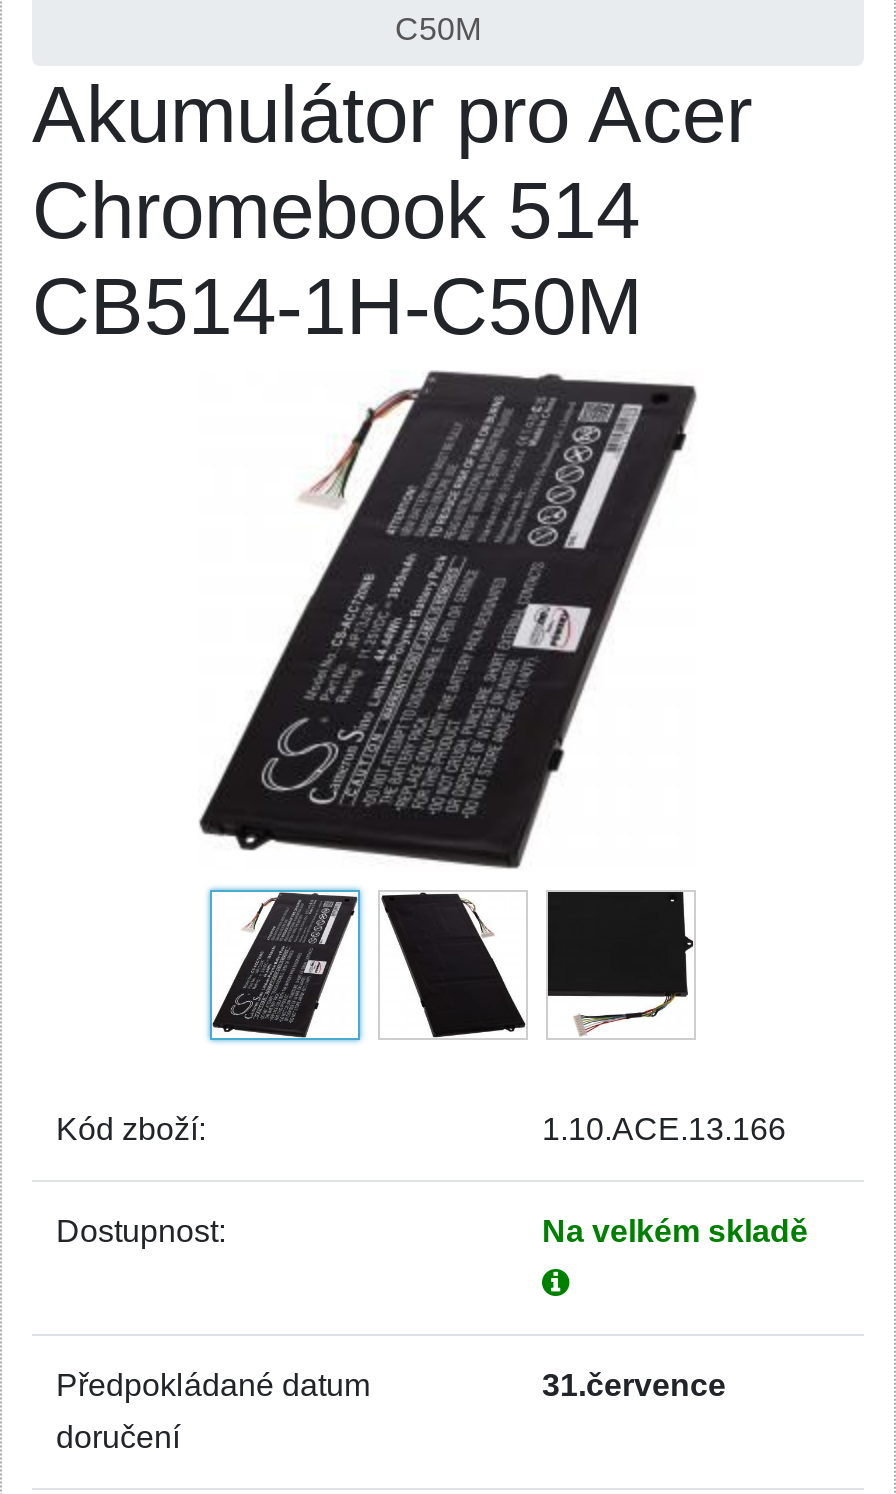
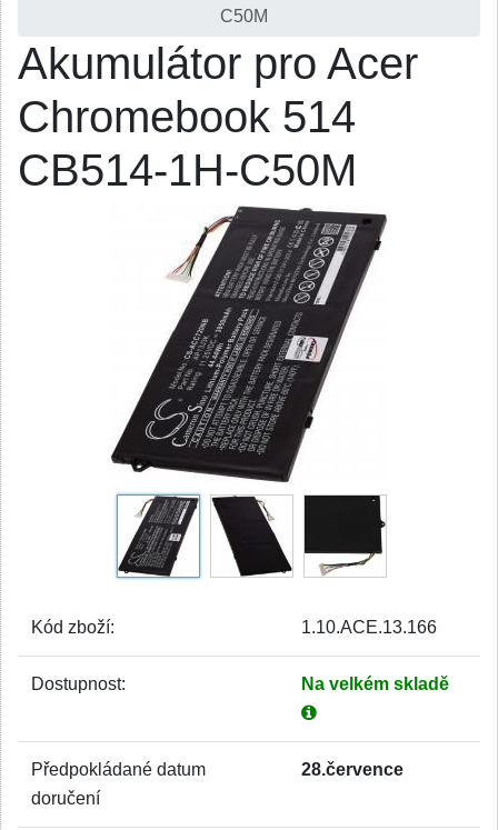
- 31.července
+ 28.července
